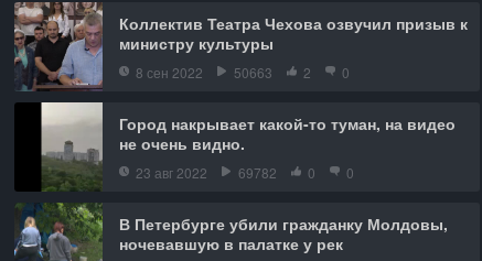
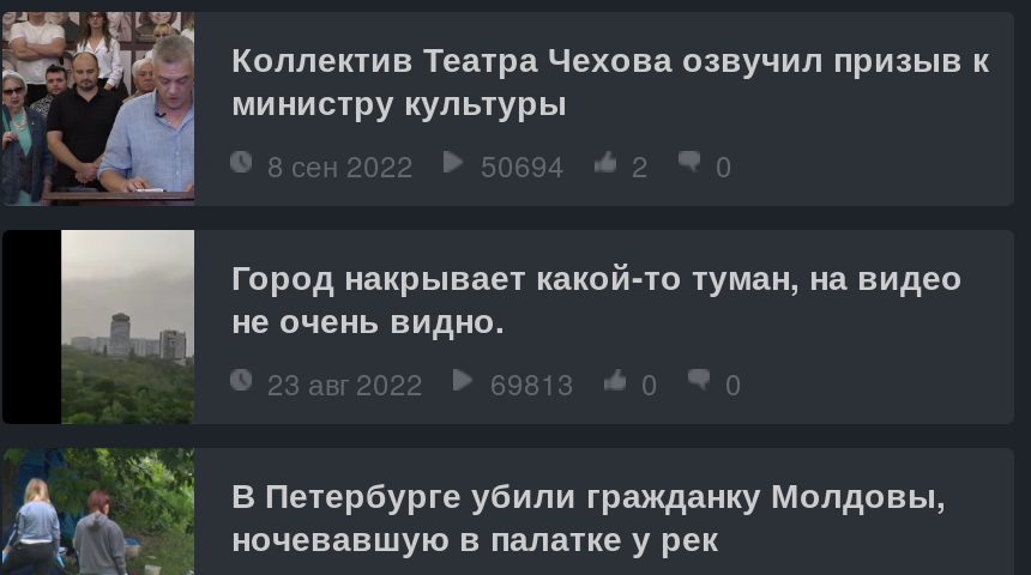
- 8 сен 2022 50663 2 0
+ 8 сен 2022 50694 2 0

- 23 авг 2022 69782 0 0
+ 23 авг 2022 69813 0 0
